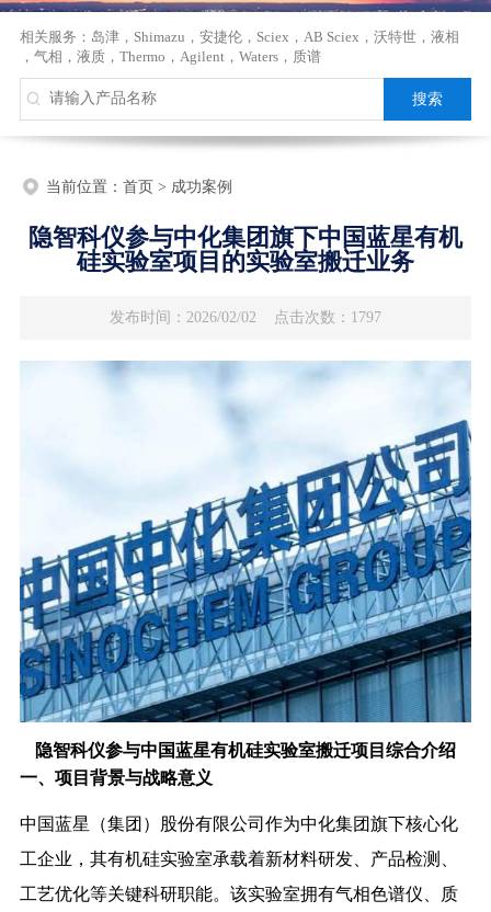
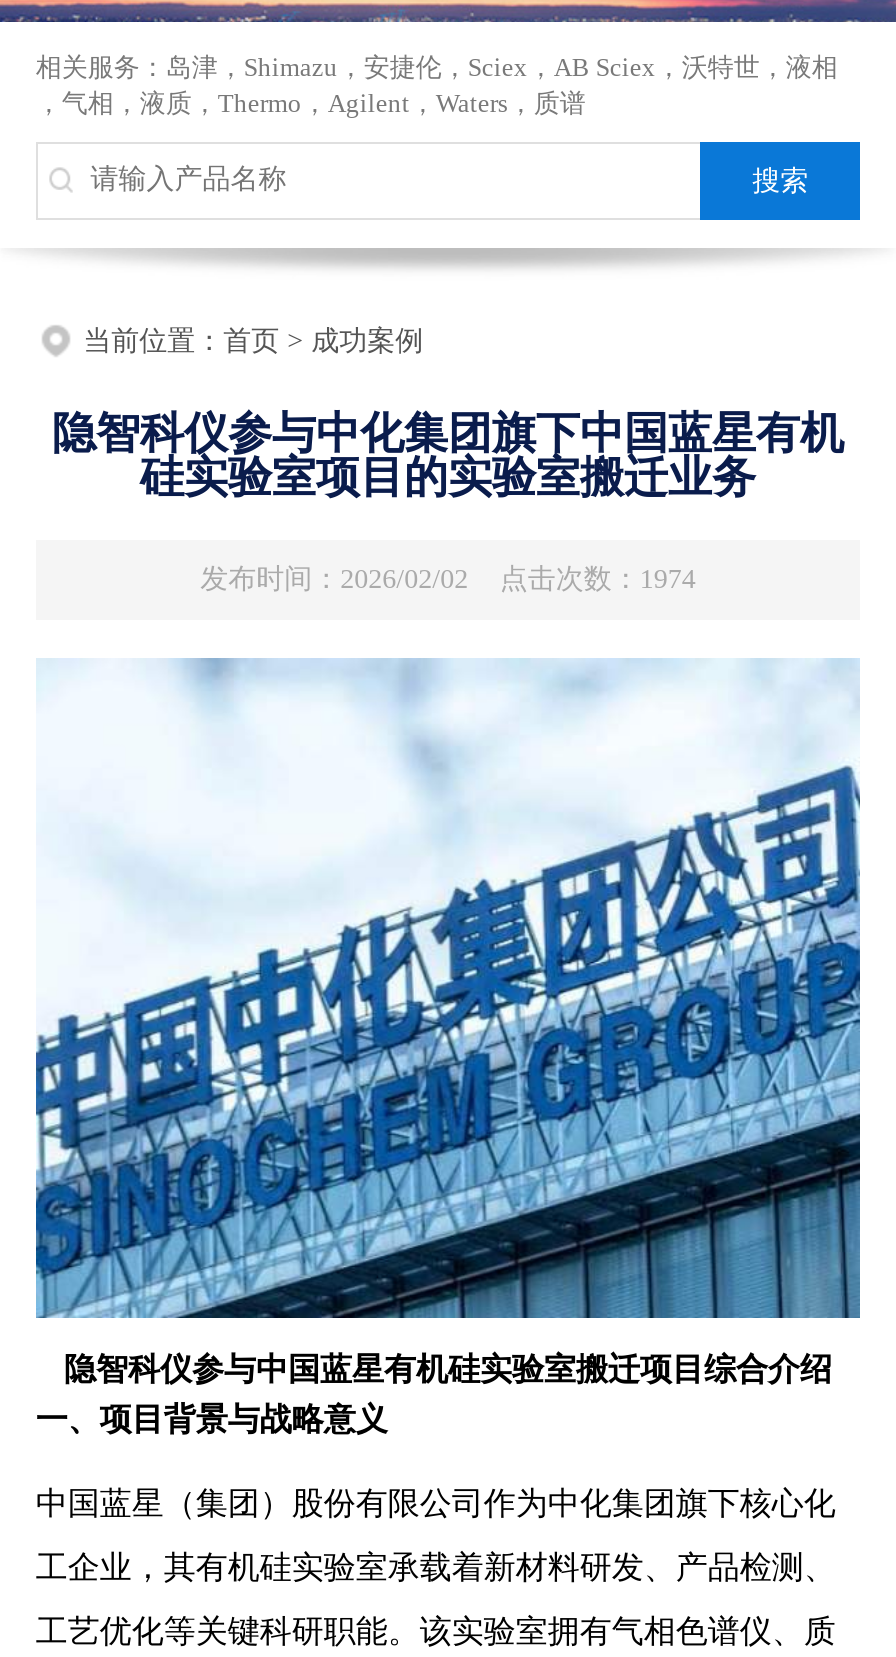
- 发布时间：2026/02/02 点击次数：1797
+ 发布时间：2026/02/02 点击次数：1974
